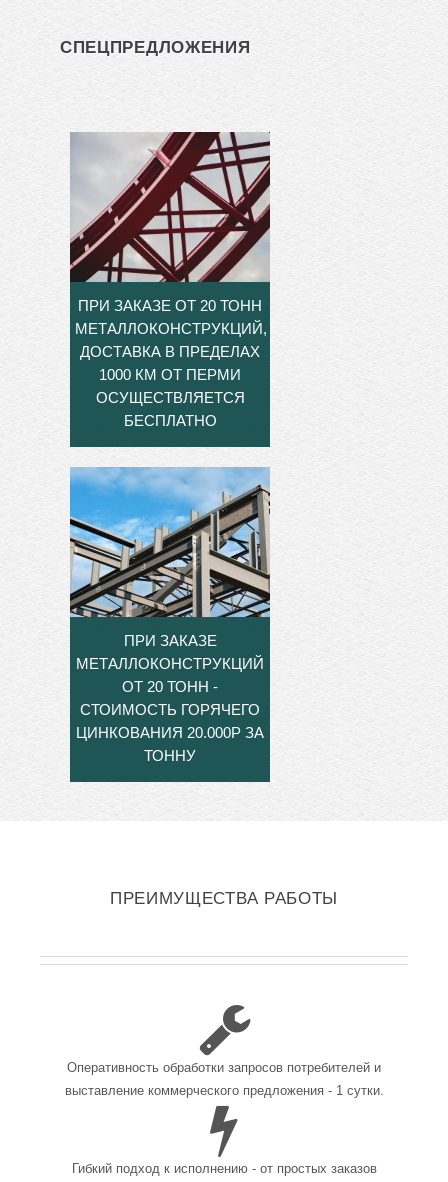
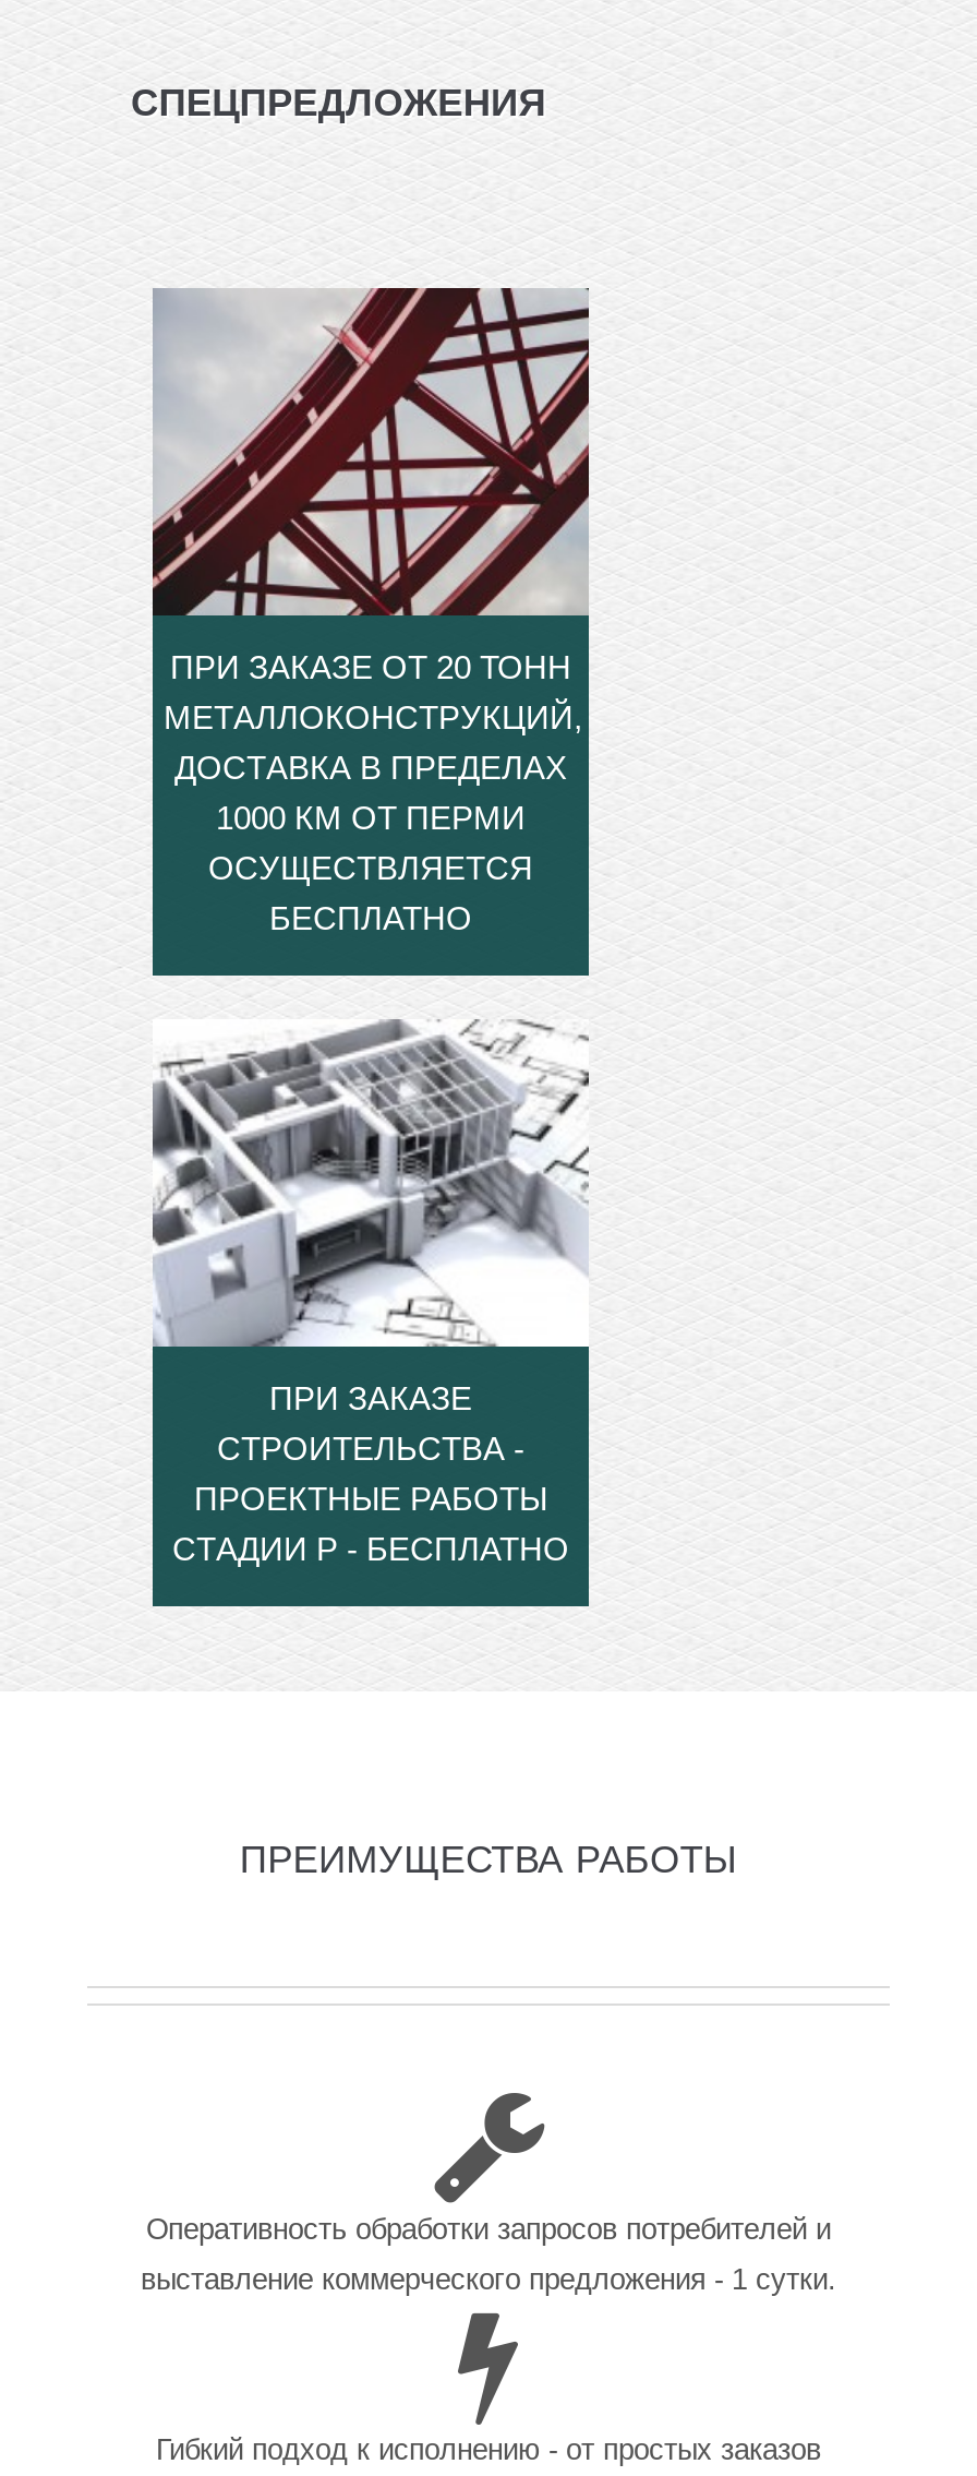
- [image]
- МЕТАЛЛОКОНСТРУКЦИЙ
- ОТ 20 ТОНН -
- СТОИМОСТЬ ГОРЯЧЕГО
- ЦИНКОВАНИЯ 20.000Р ЗА
- ТОННУ
+ [image]
+ СТРОИТЕЛЬСТВА -
+ ПРОЕКТНЫЕ РАБОТЫ
+ СТАДИИ Р - БЕСПЛАТНО
